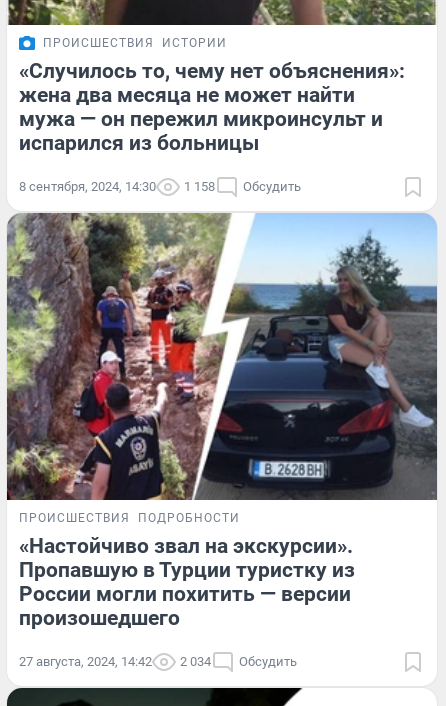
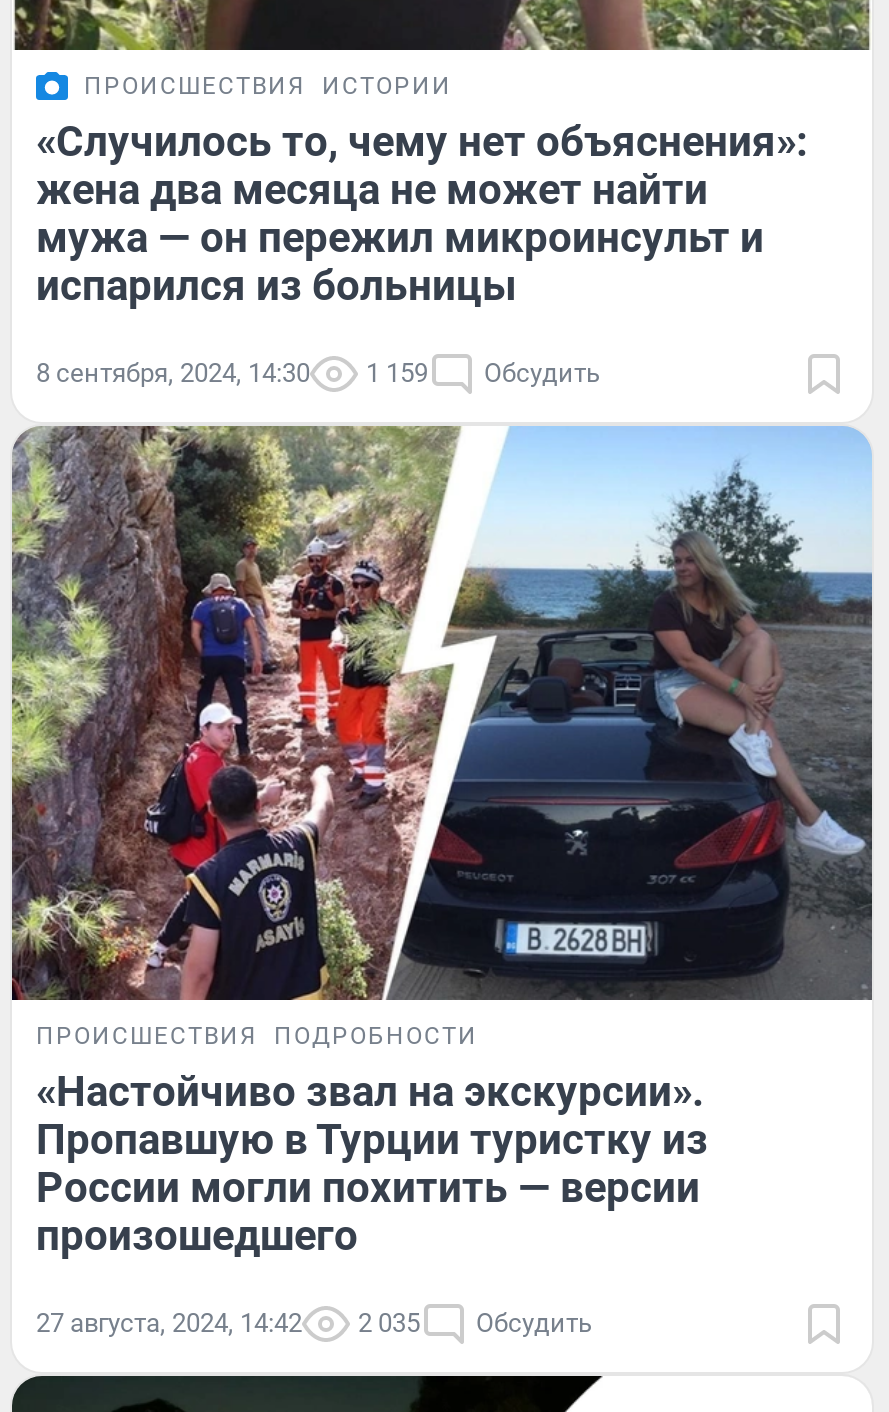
- 8 сентября, 2024, 14:30 1 158 Обсудить
+ 8 сентября, 2024, 14:30 1 159 Обсудить

- 27 августа, 2024, 14:42 2 034 Обсудить
+ 27 августа, 2024, 14:42 2 035 Обсудить
